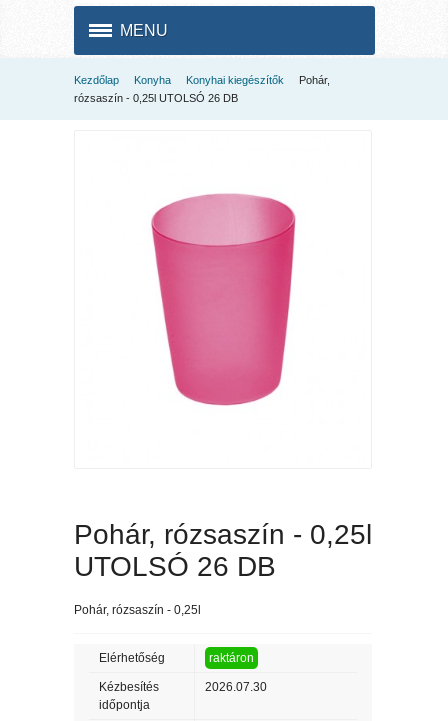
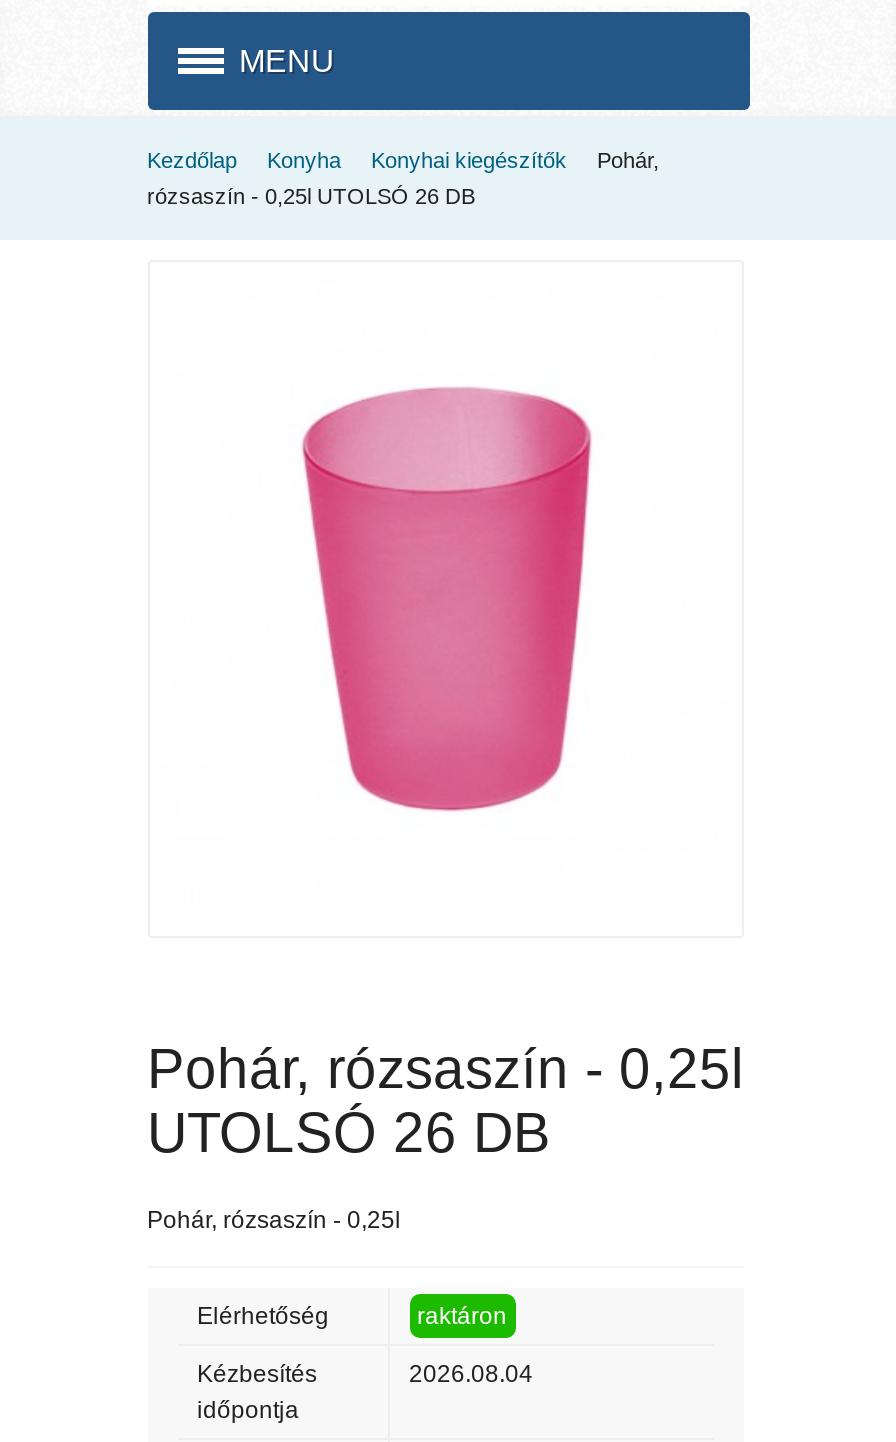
- 2026.07.30
+ 2026.08.04
